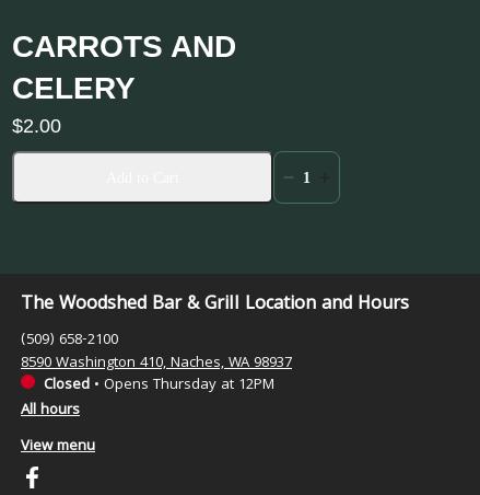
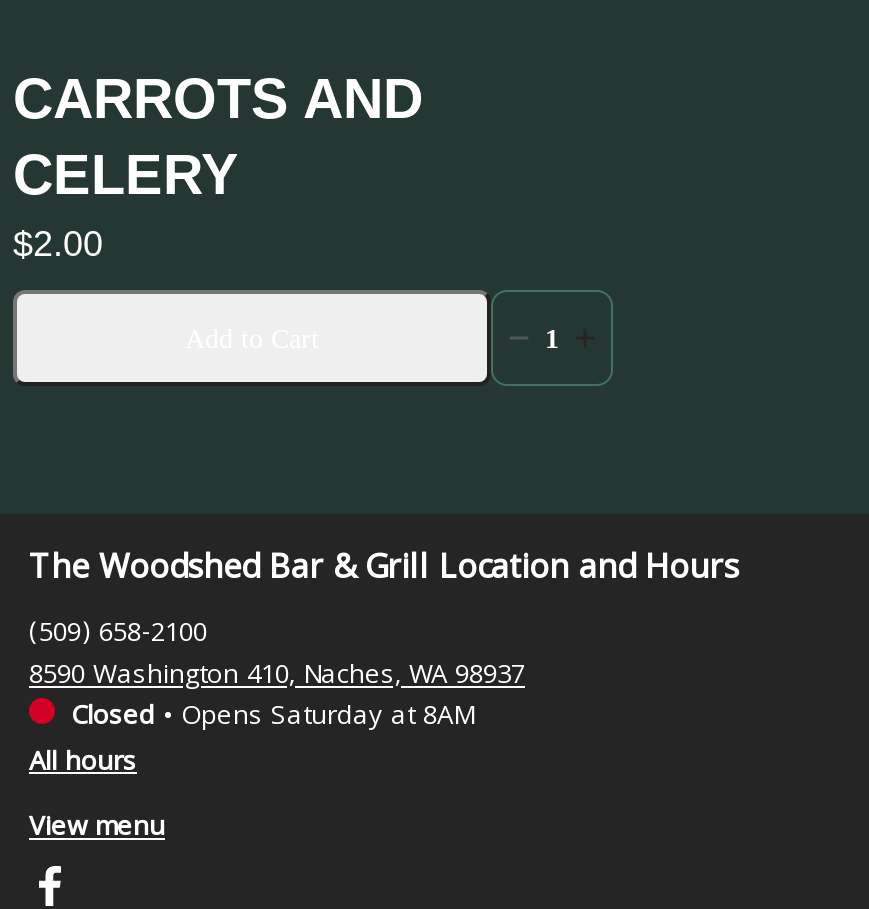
- Closed • Opens Thursday at 12PM
+ Closed • Opens Saturday at 8AM
